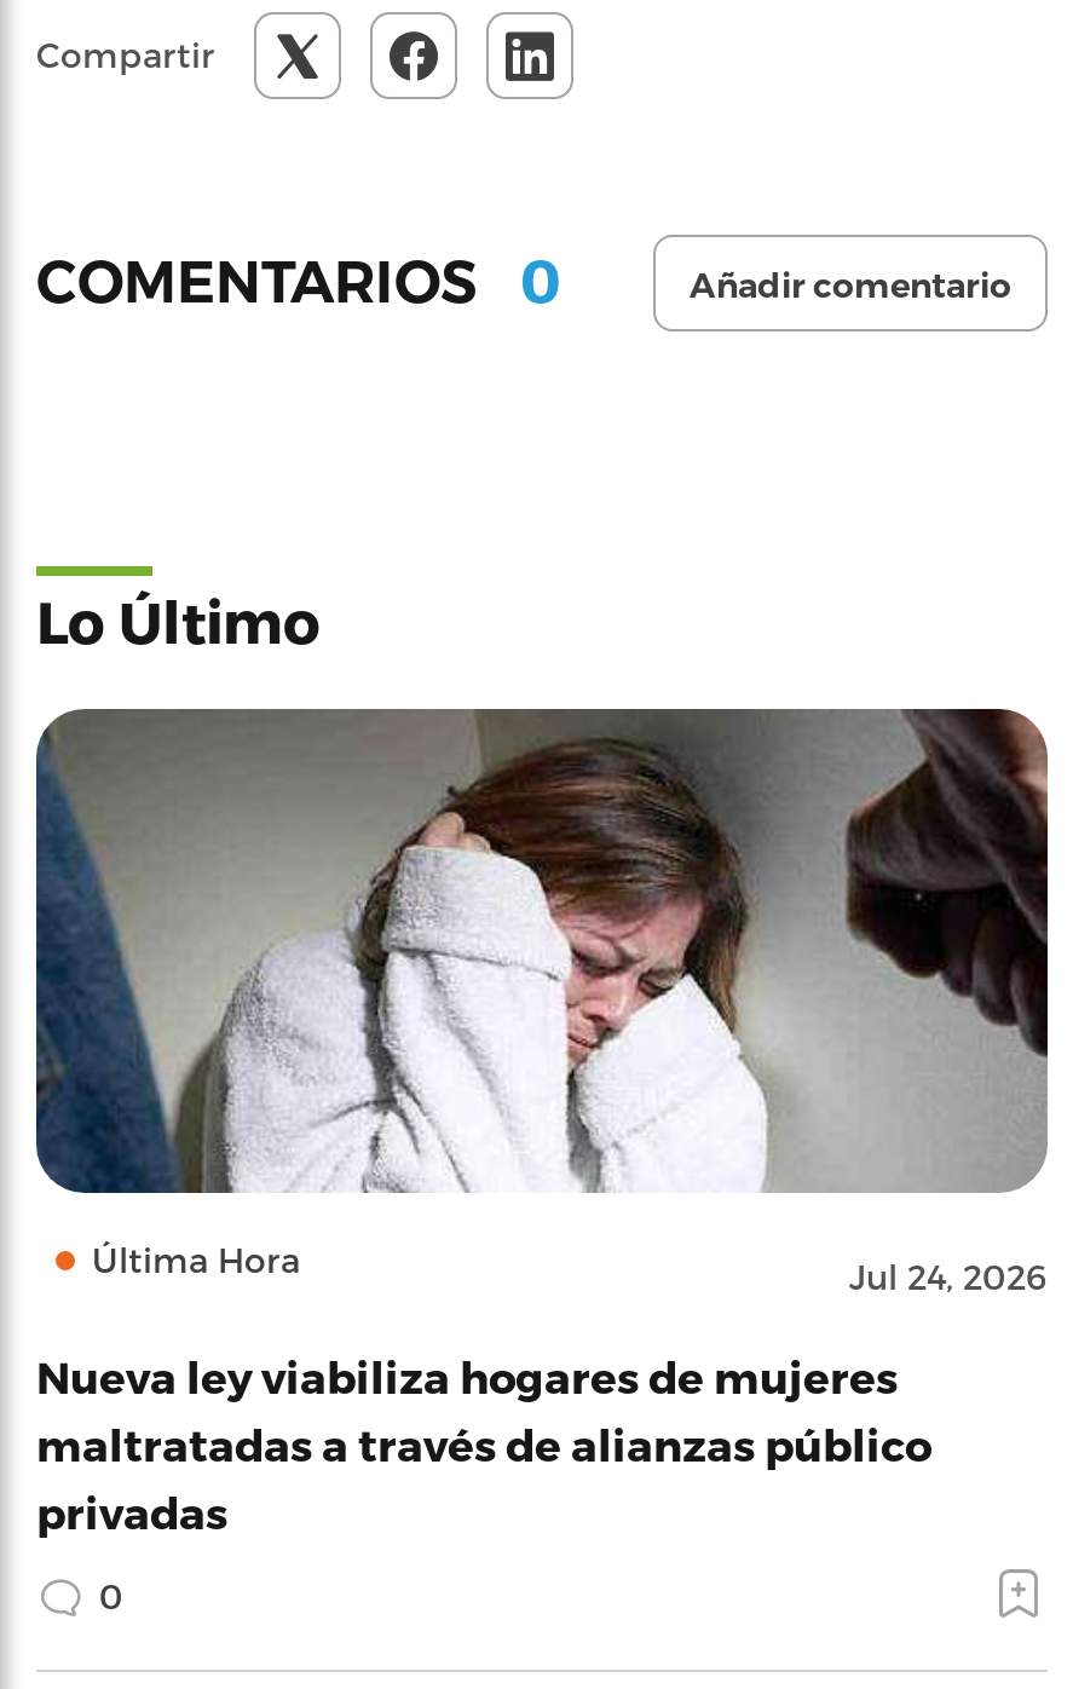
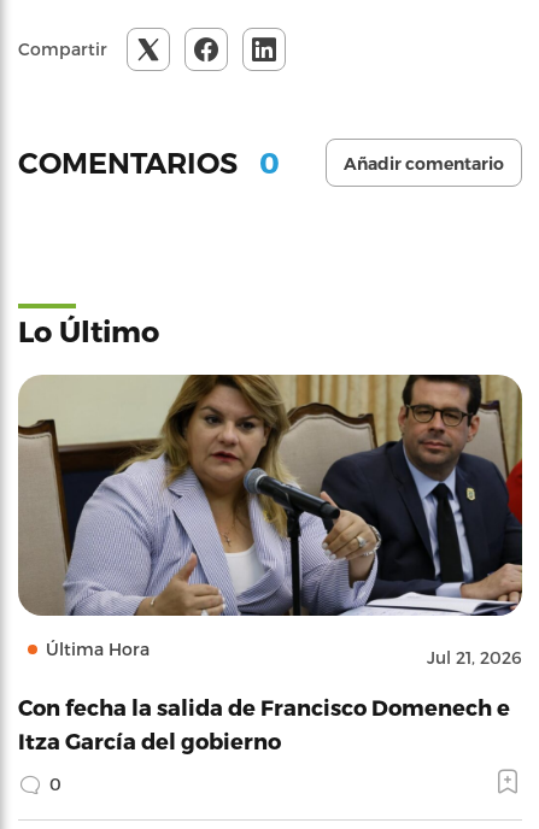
- [image]
- Jul 24, 2026
+ [image]
+ Jul 21, 2026

- Nueva ley viabiliza hogares de mujeres
- maltratadas a través de alianzas público
- privadas
+ Con fecha la salida de Francisco Domenech e
+ Itza García del gobierno
